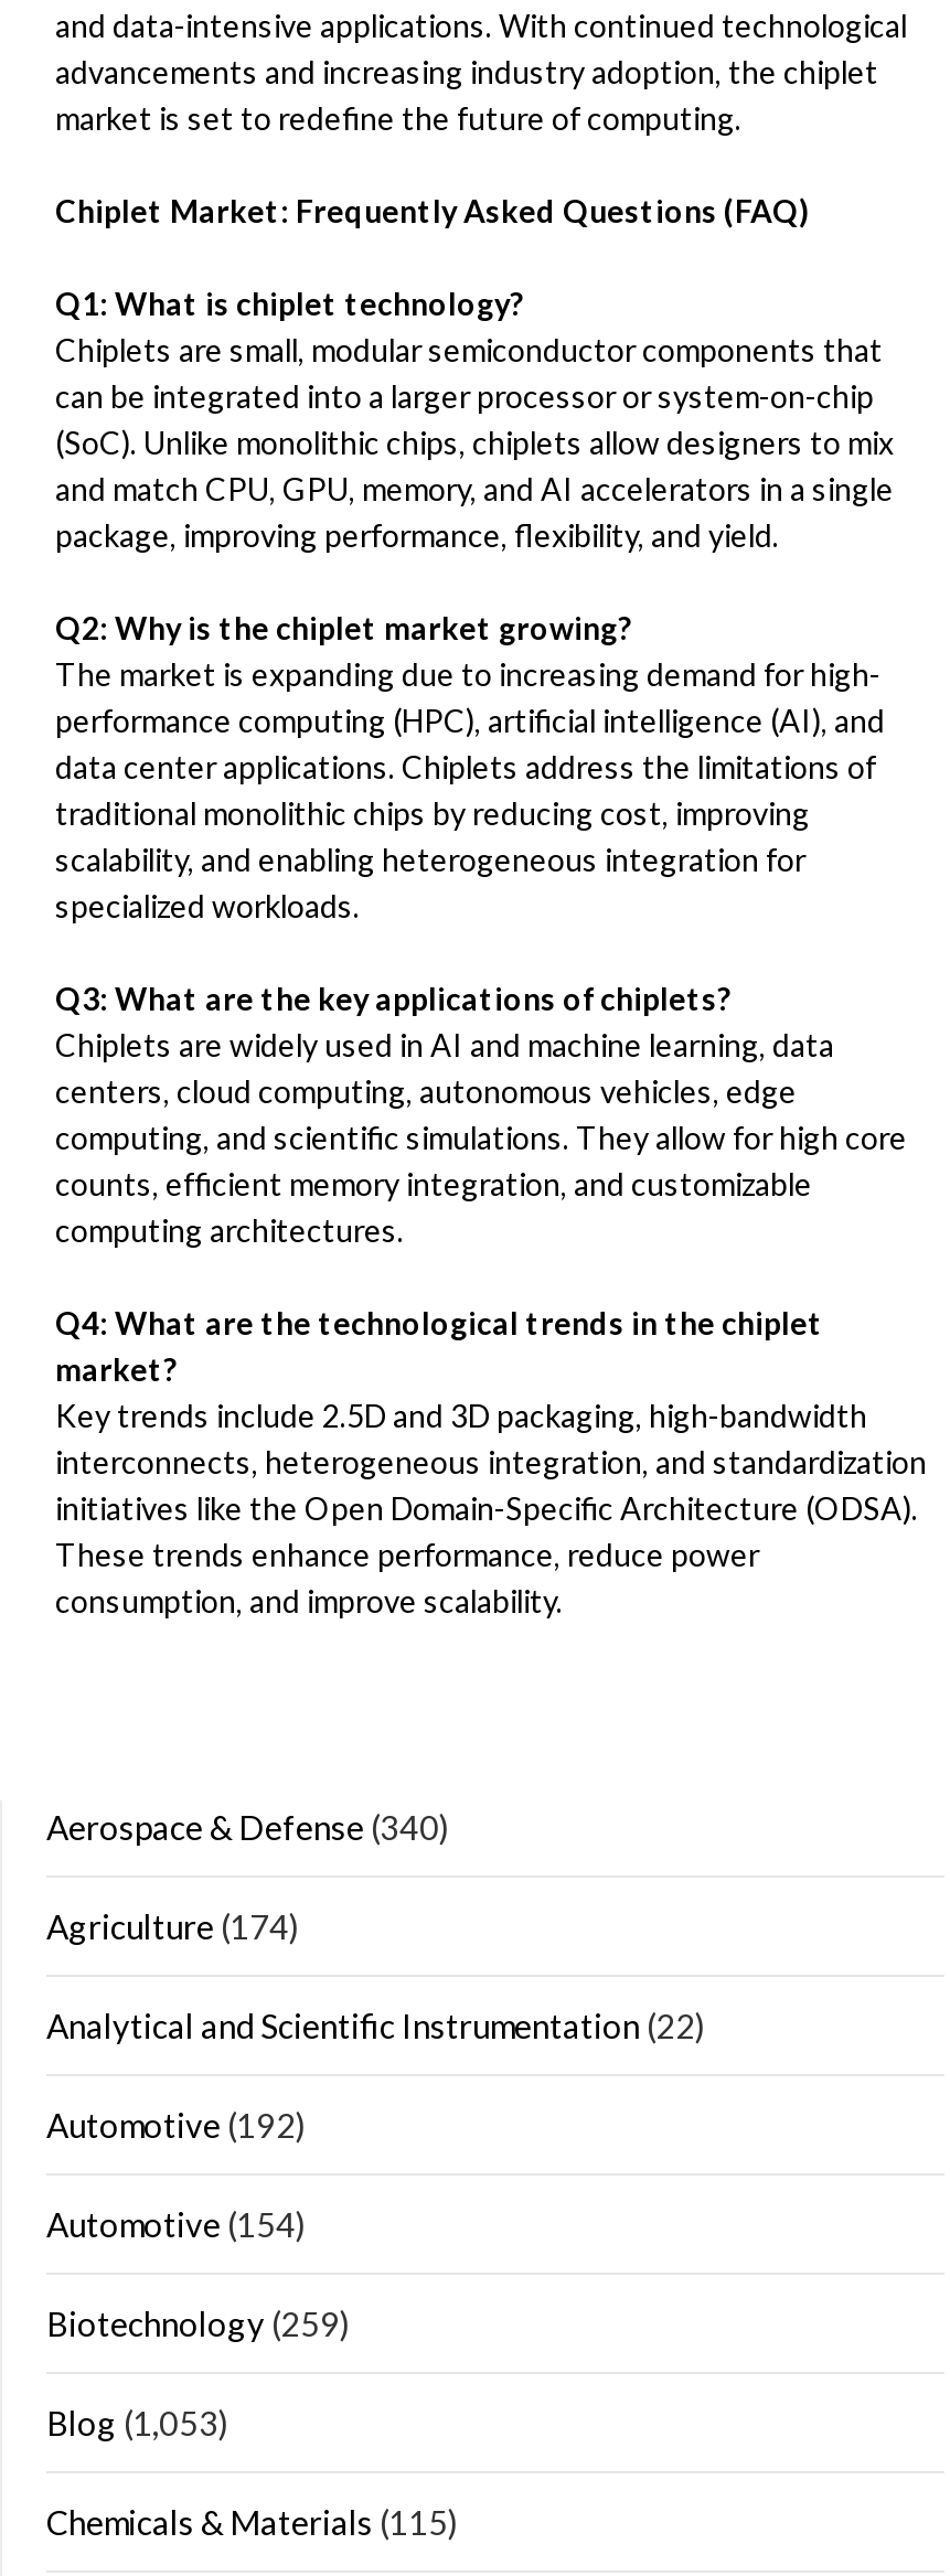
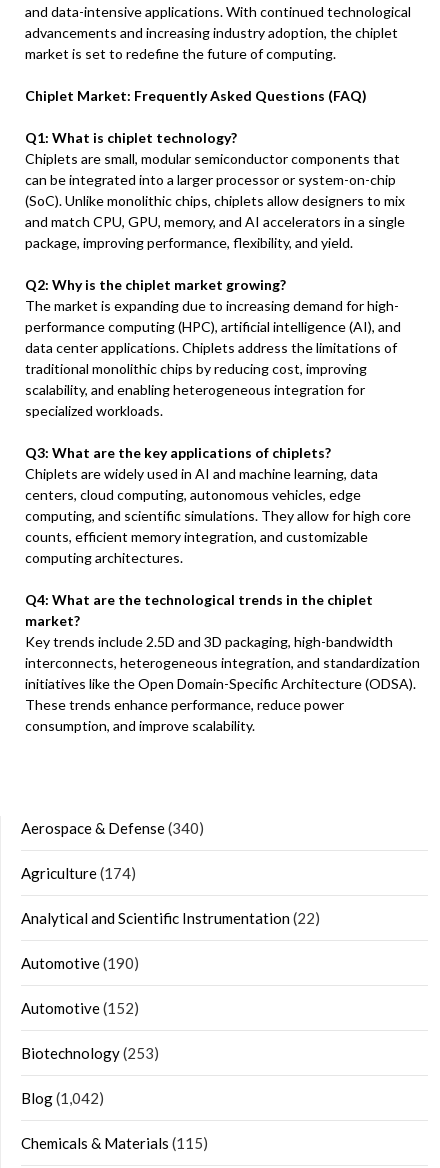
- Automotive (192)
+ Automotive (190)

- Automotive (154)
+ Automotive (152)

- Biotechnology (259)
+ Biotechnology (253)

- Blog (1,053)
+ Blog (1,042)
